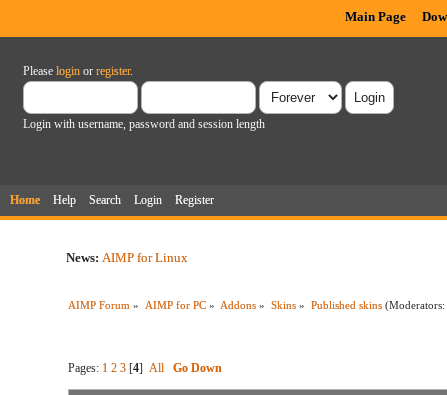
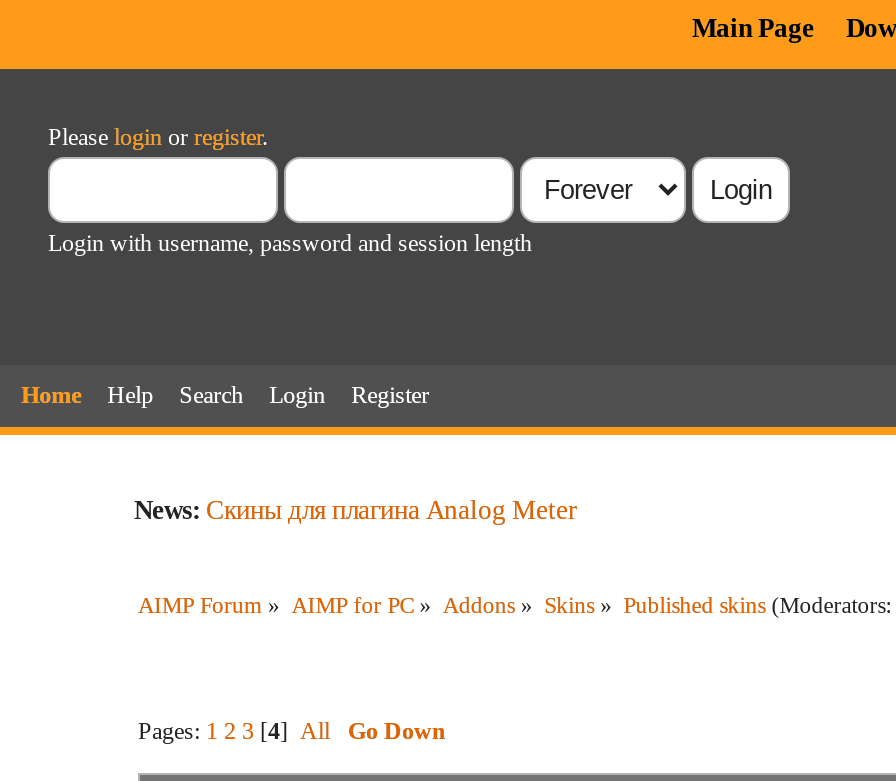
- News: AIMP for Linux
+ News: Скины для плагина Analog Meter
